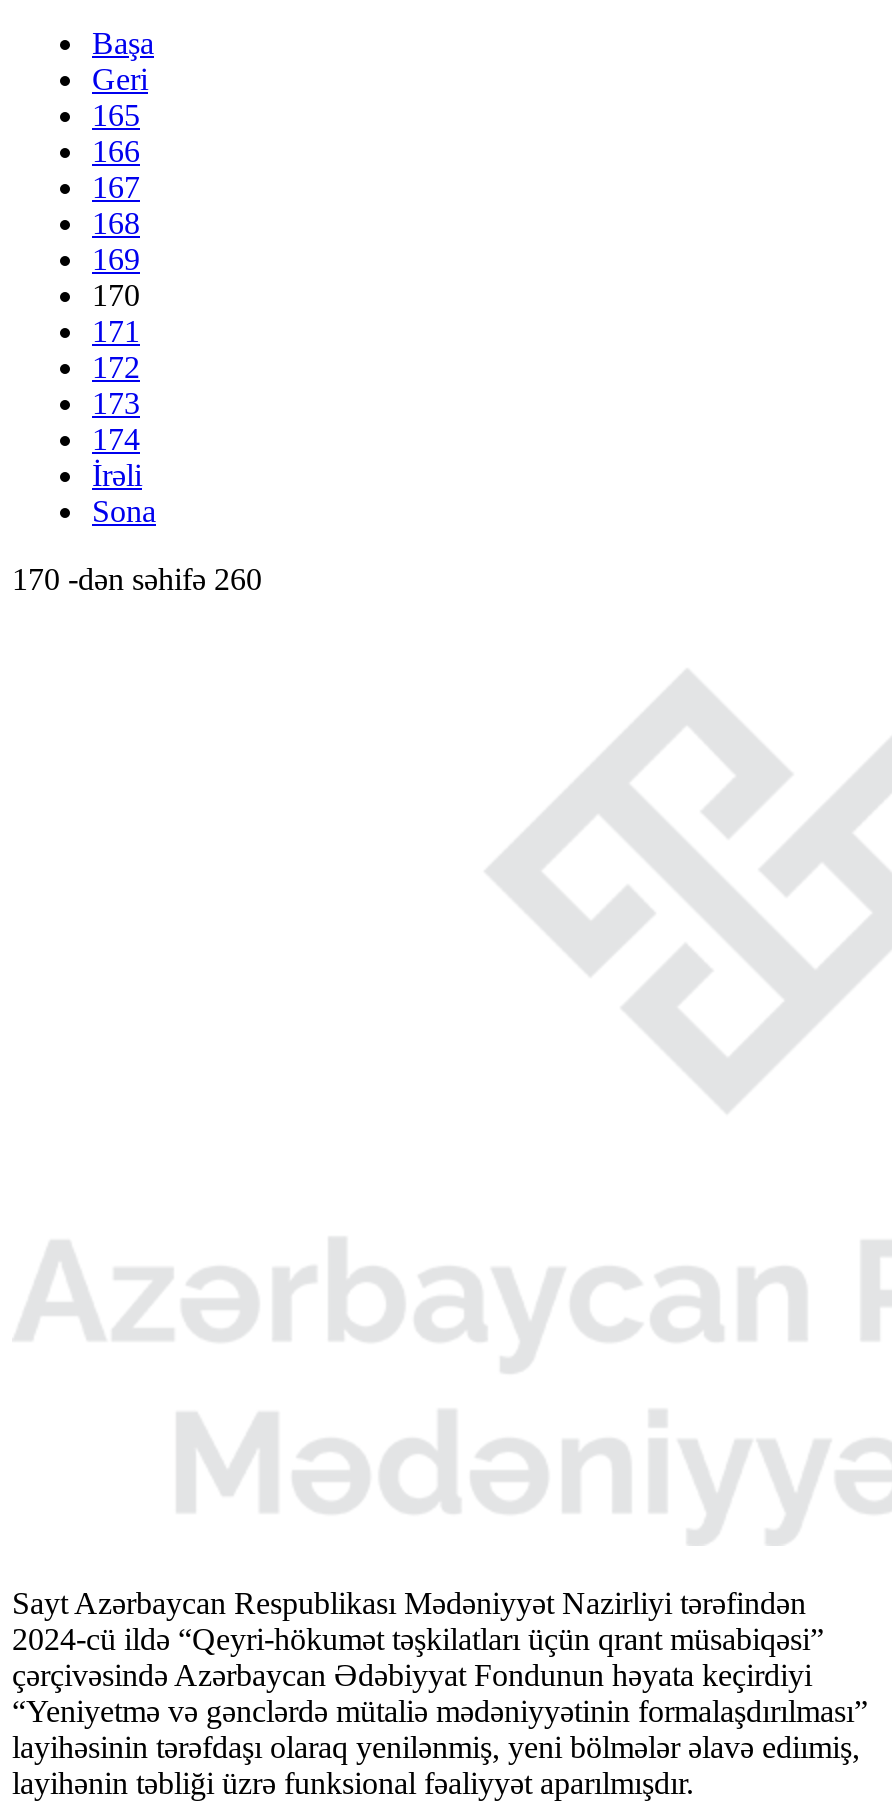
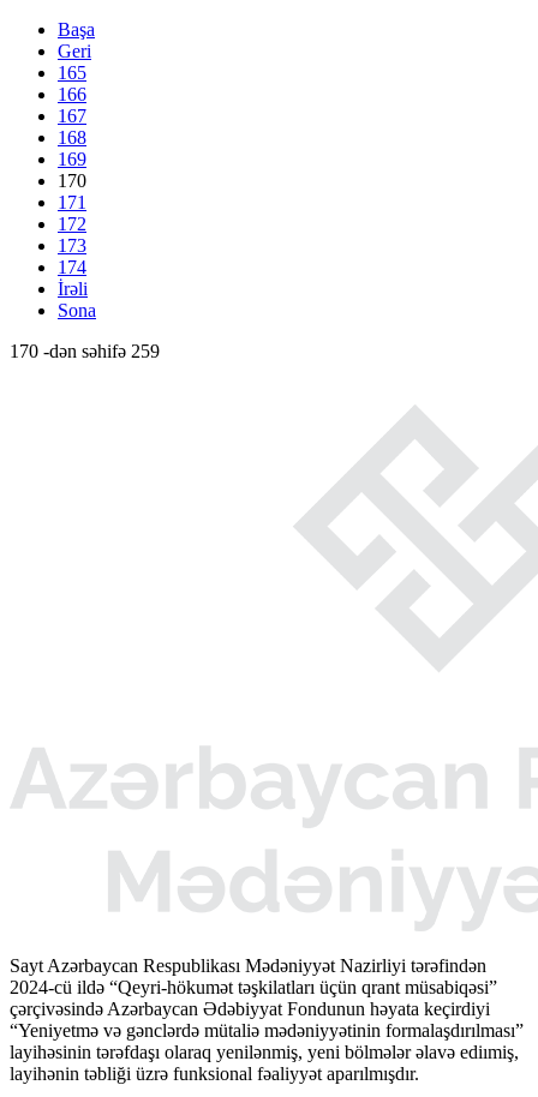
- 170 -dən səhifə 260
+ 170 -dən səhifə 259
